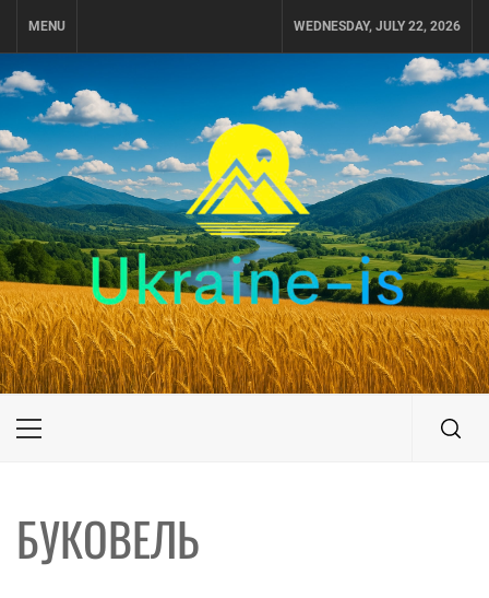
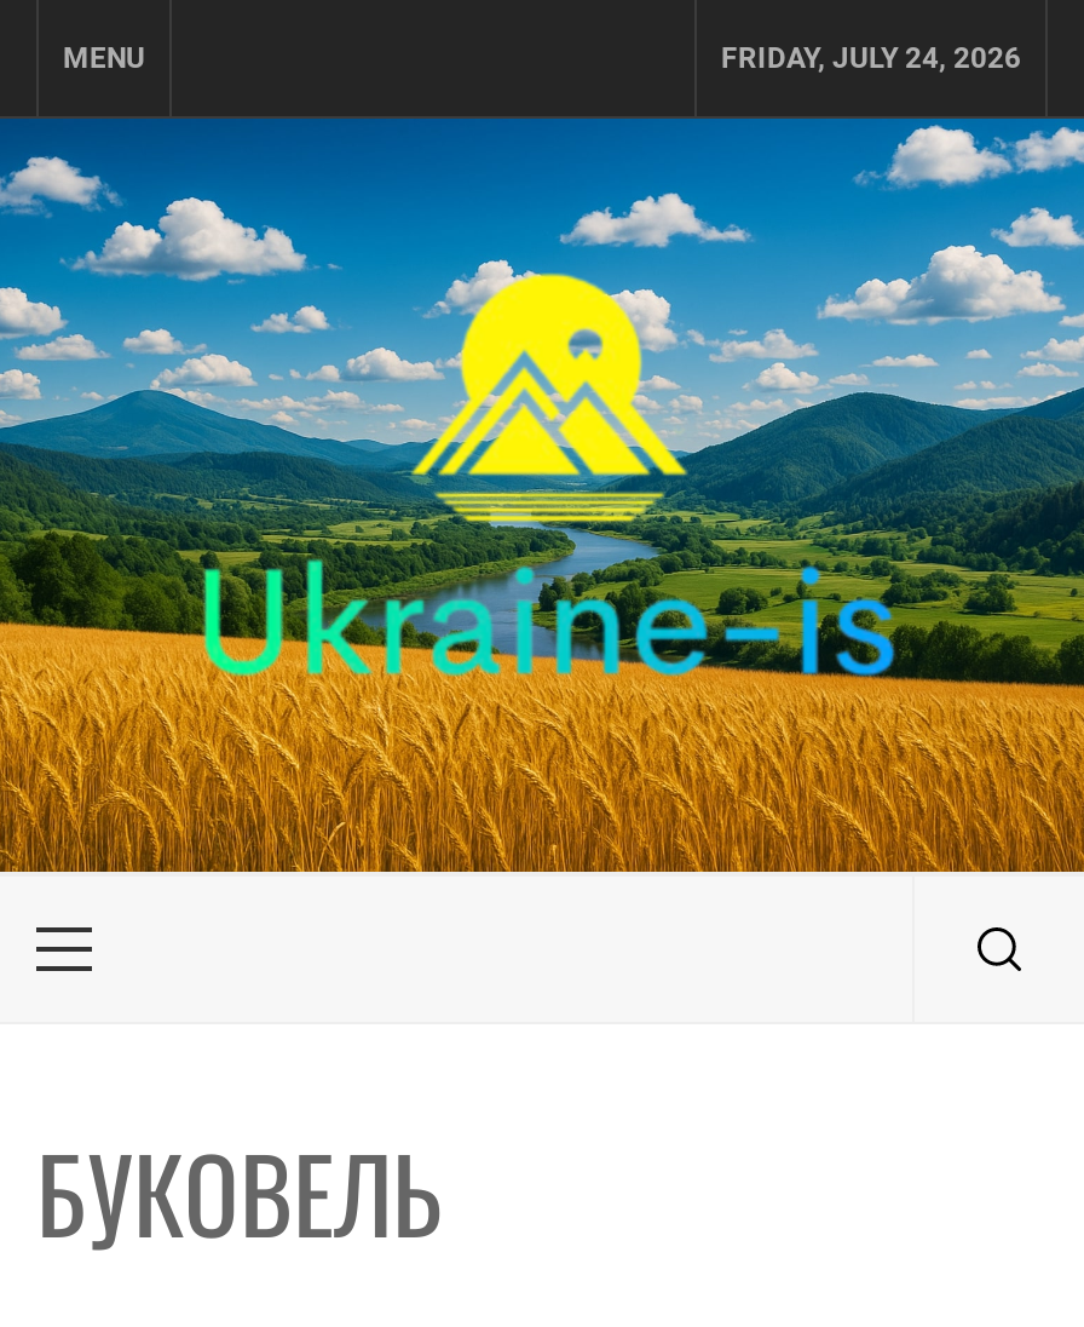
- WEDNESDAY, JULY 22, 2026
+ FRIDAY, JULY 24, 2026
